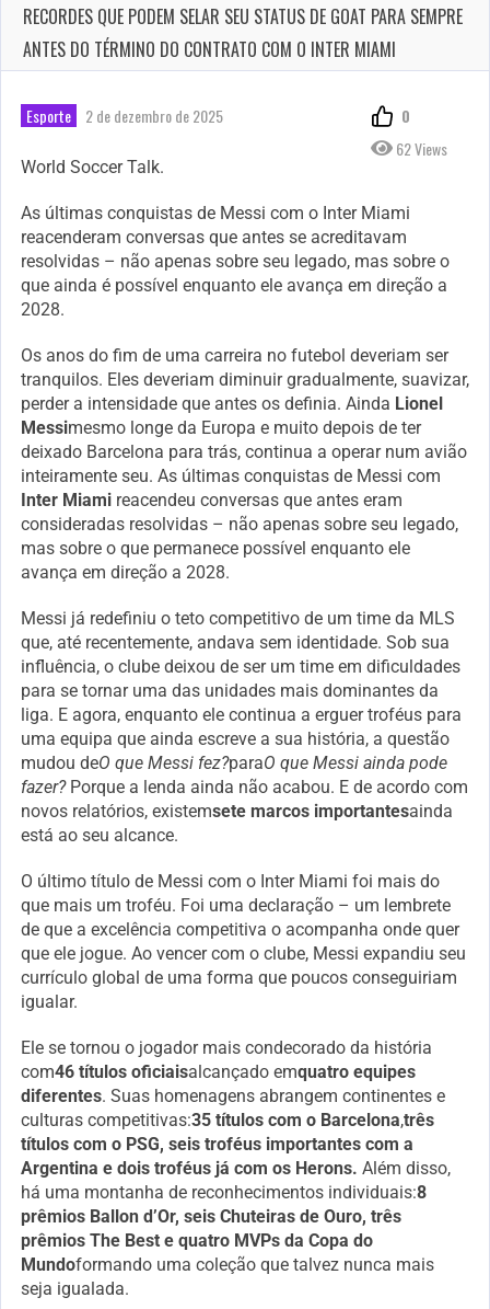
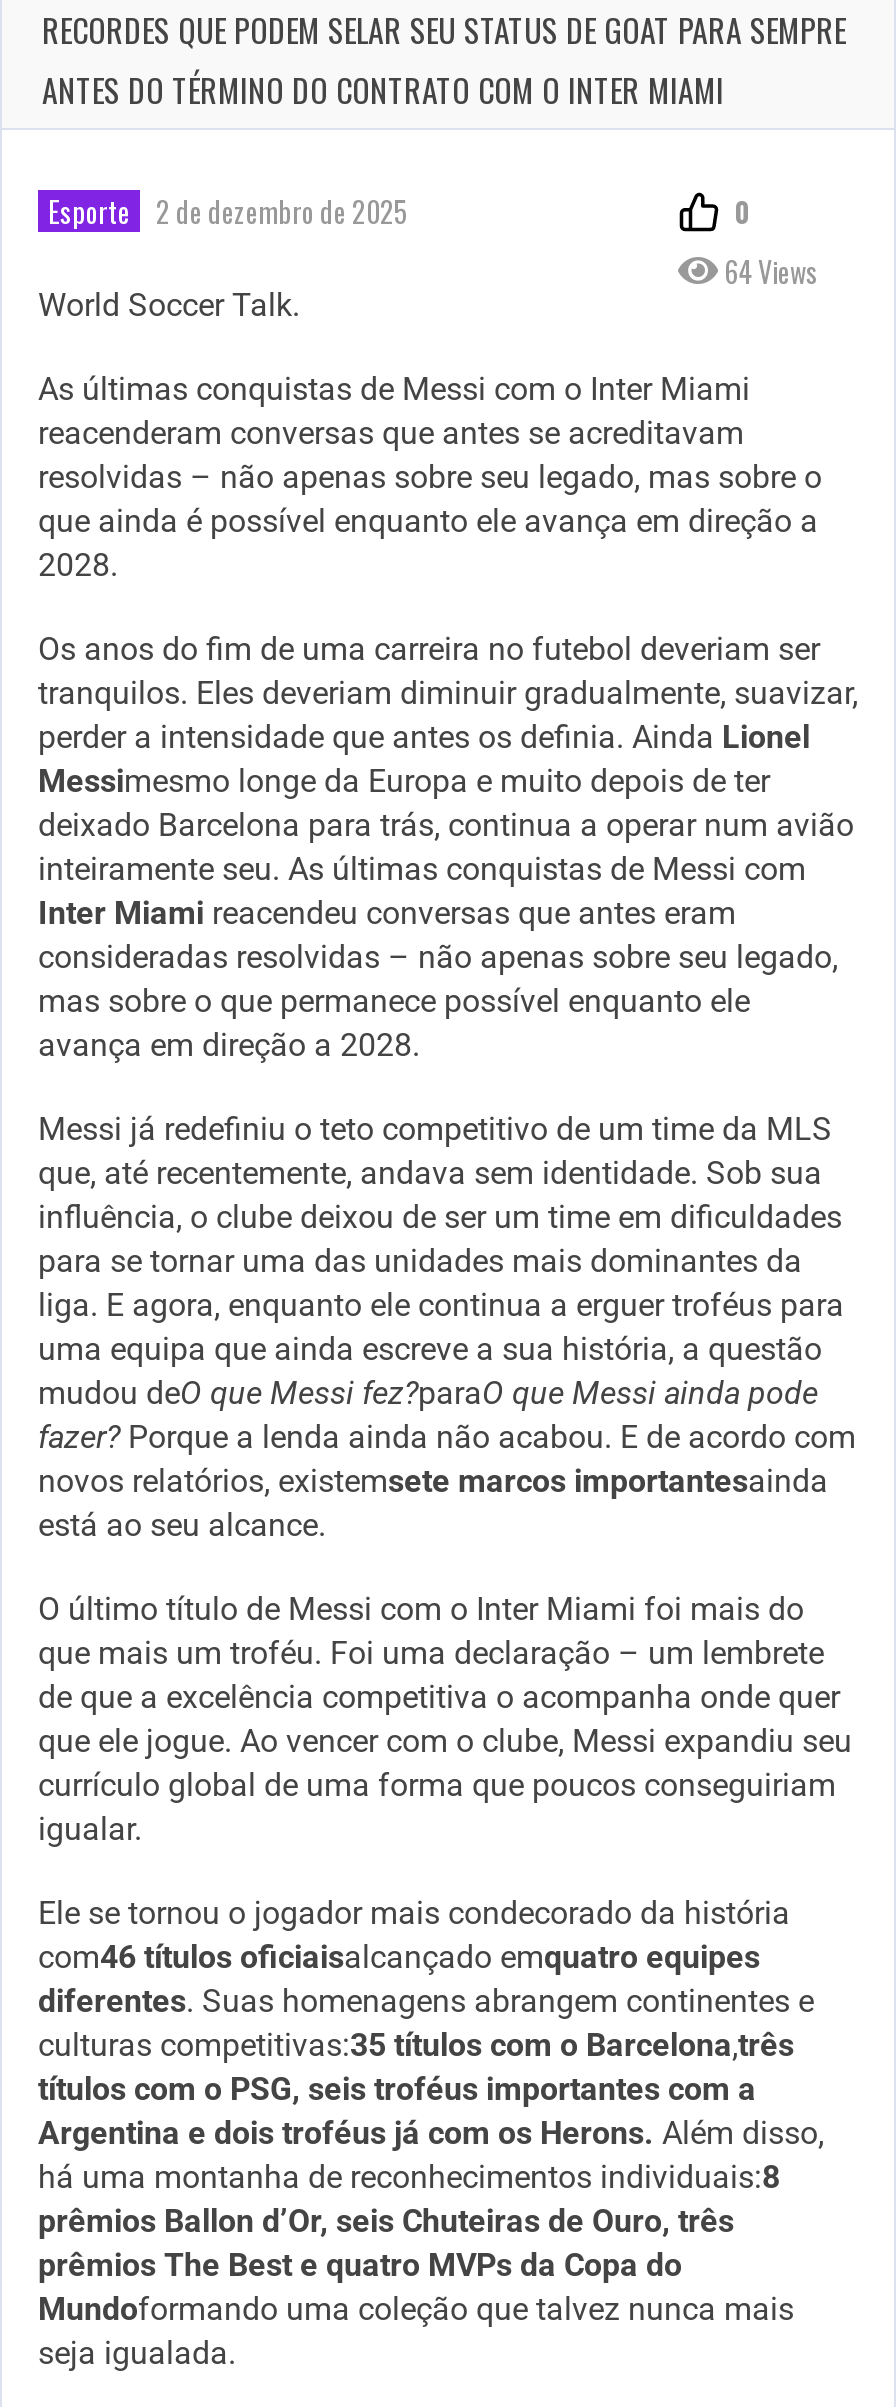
- 62 Views
+ 64 Views
